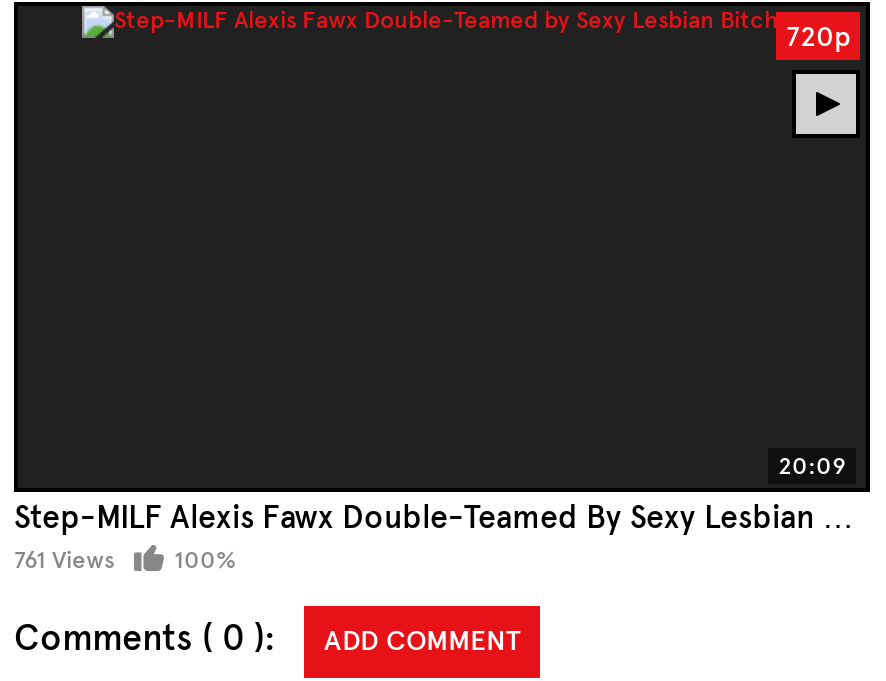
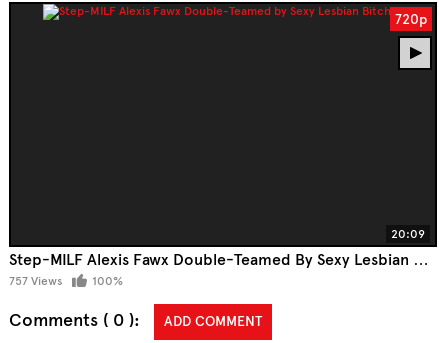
- 761 Views
+ 757 Views
